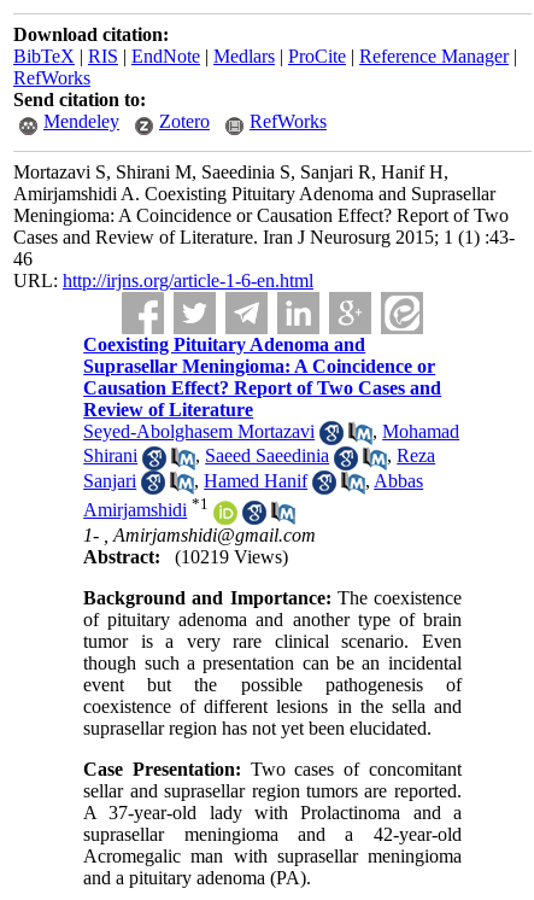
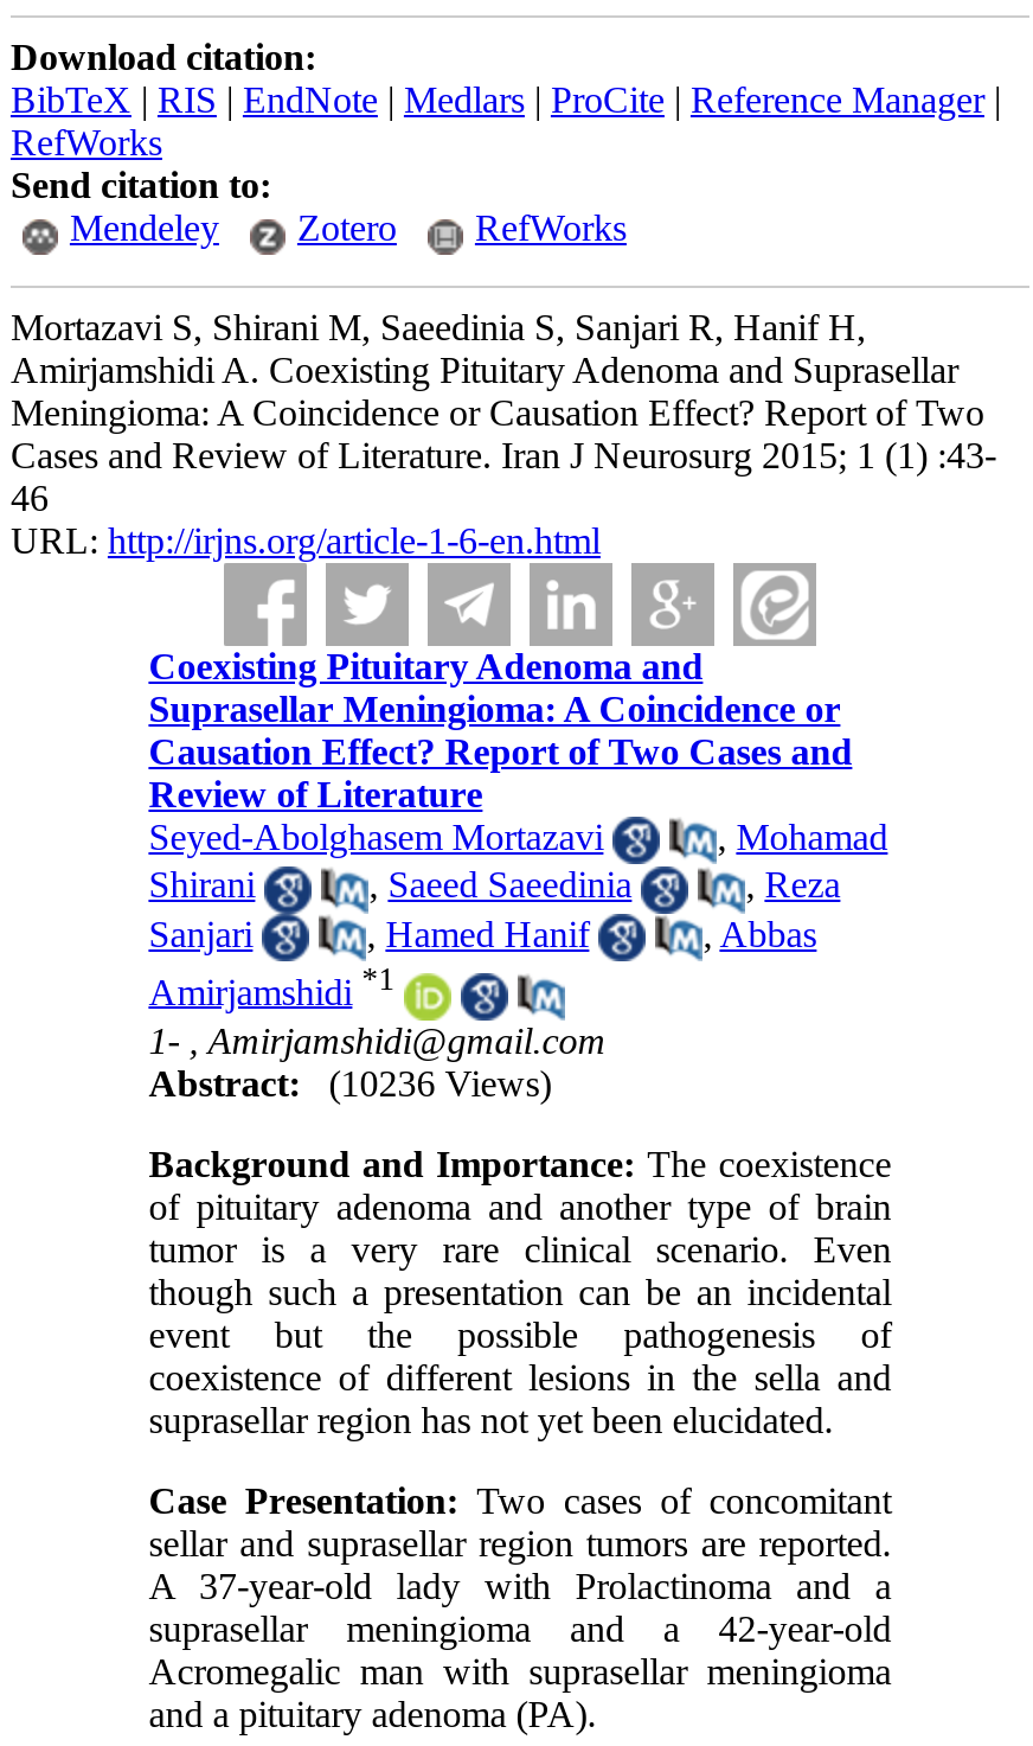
- Abstract: (10219 Views)
+ Abstract: (10236 Views)
